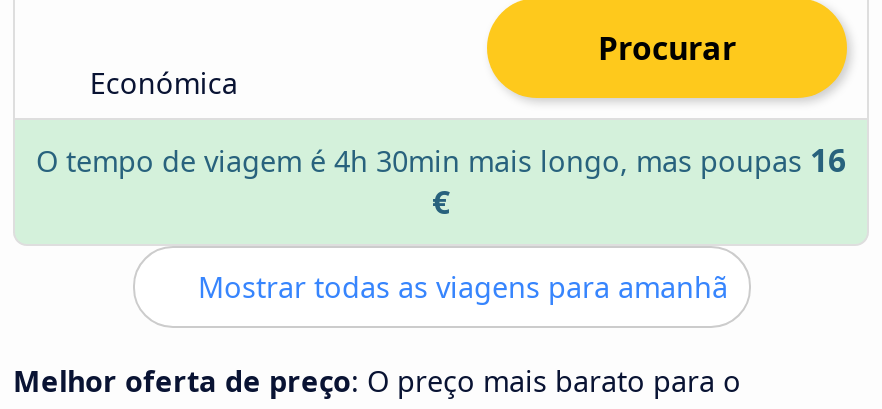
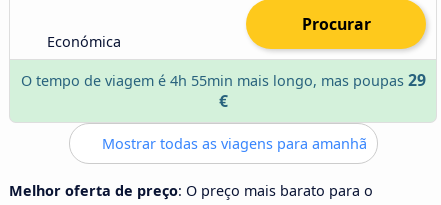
- O tempo de viagem é 4h 30min mais longo, mas poupas 16
+ O tempo de viagem é 4h 55min mais longo, mas poupas 29
